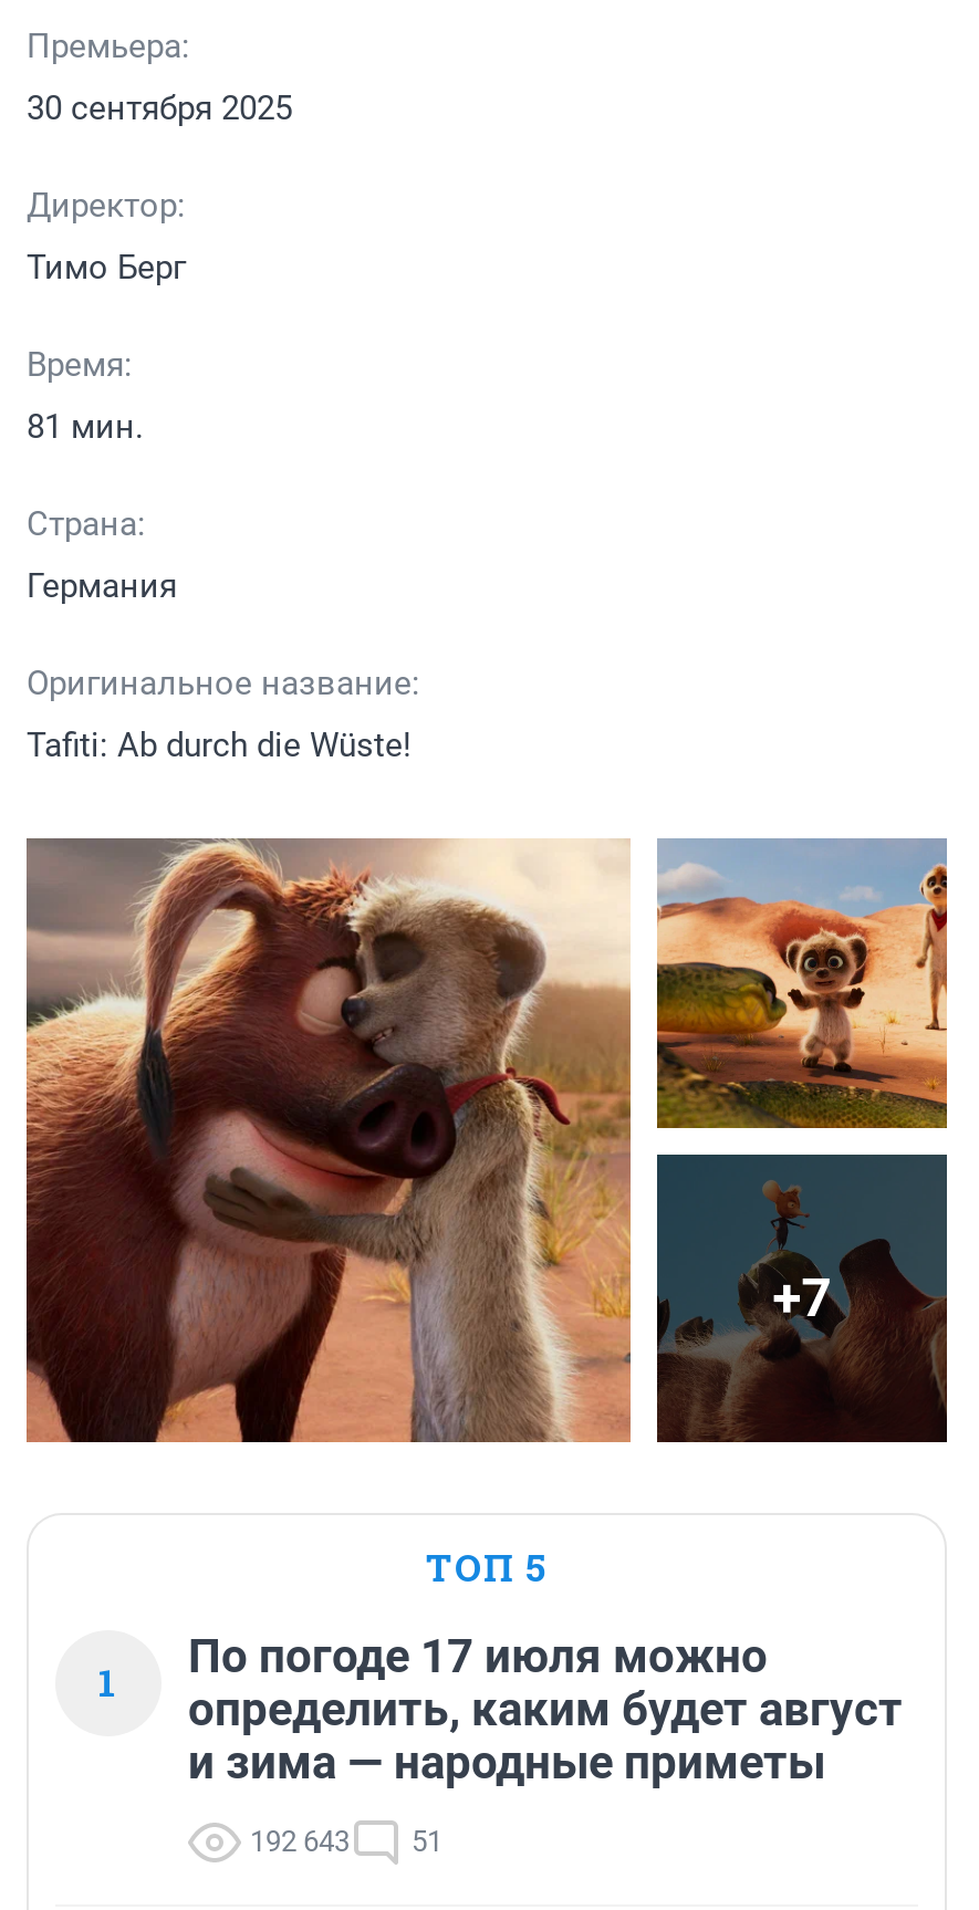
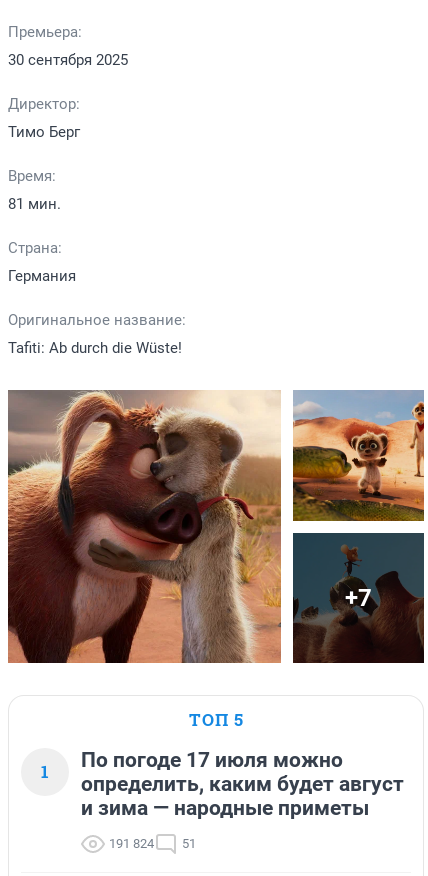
- 192 643 51
+ 191 824 51
